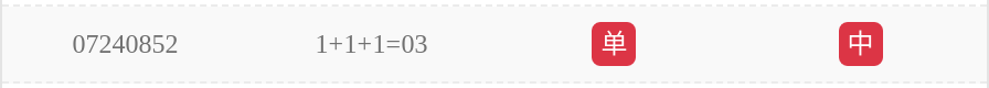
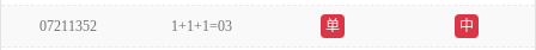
- 07240852
+ 07211352
